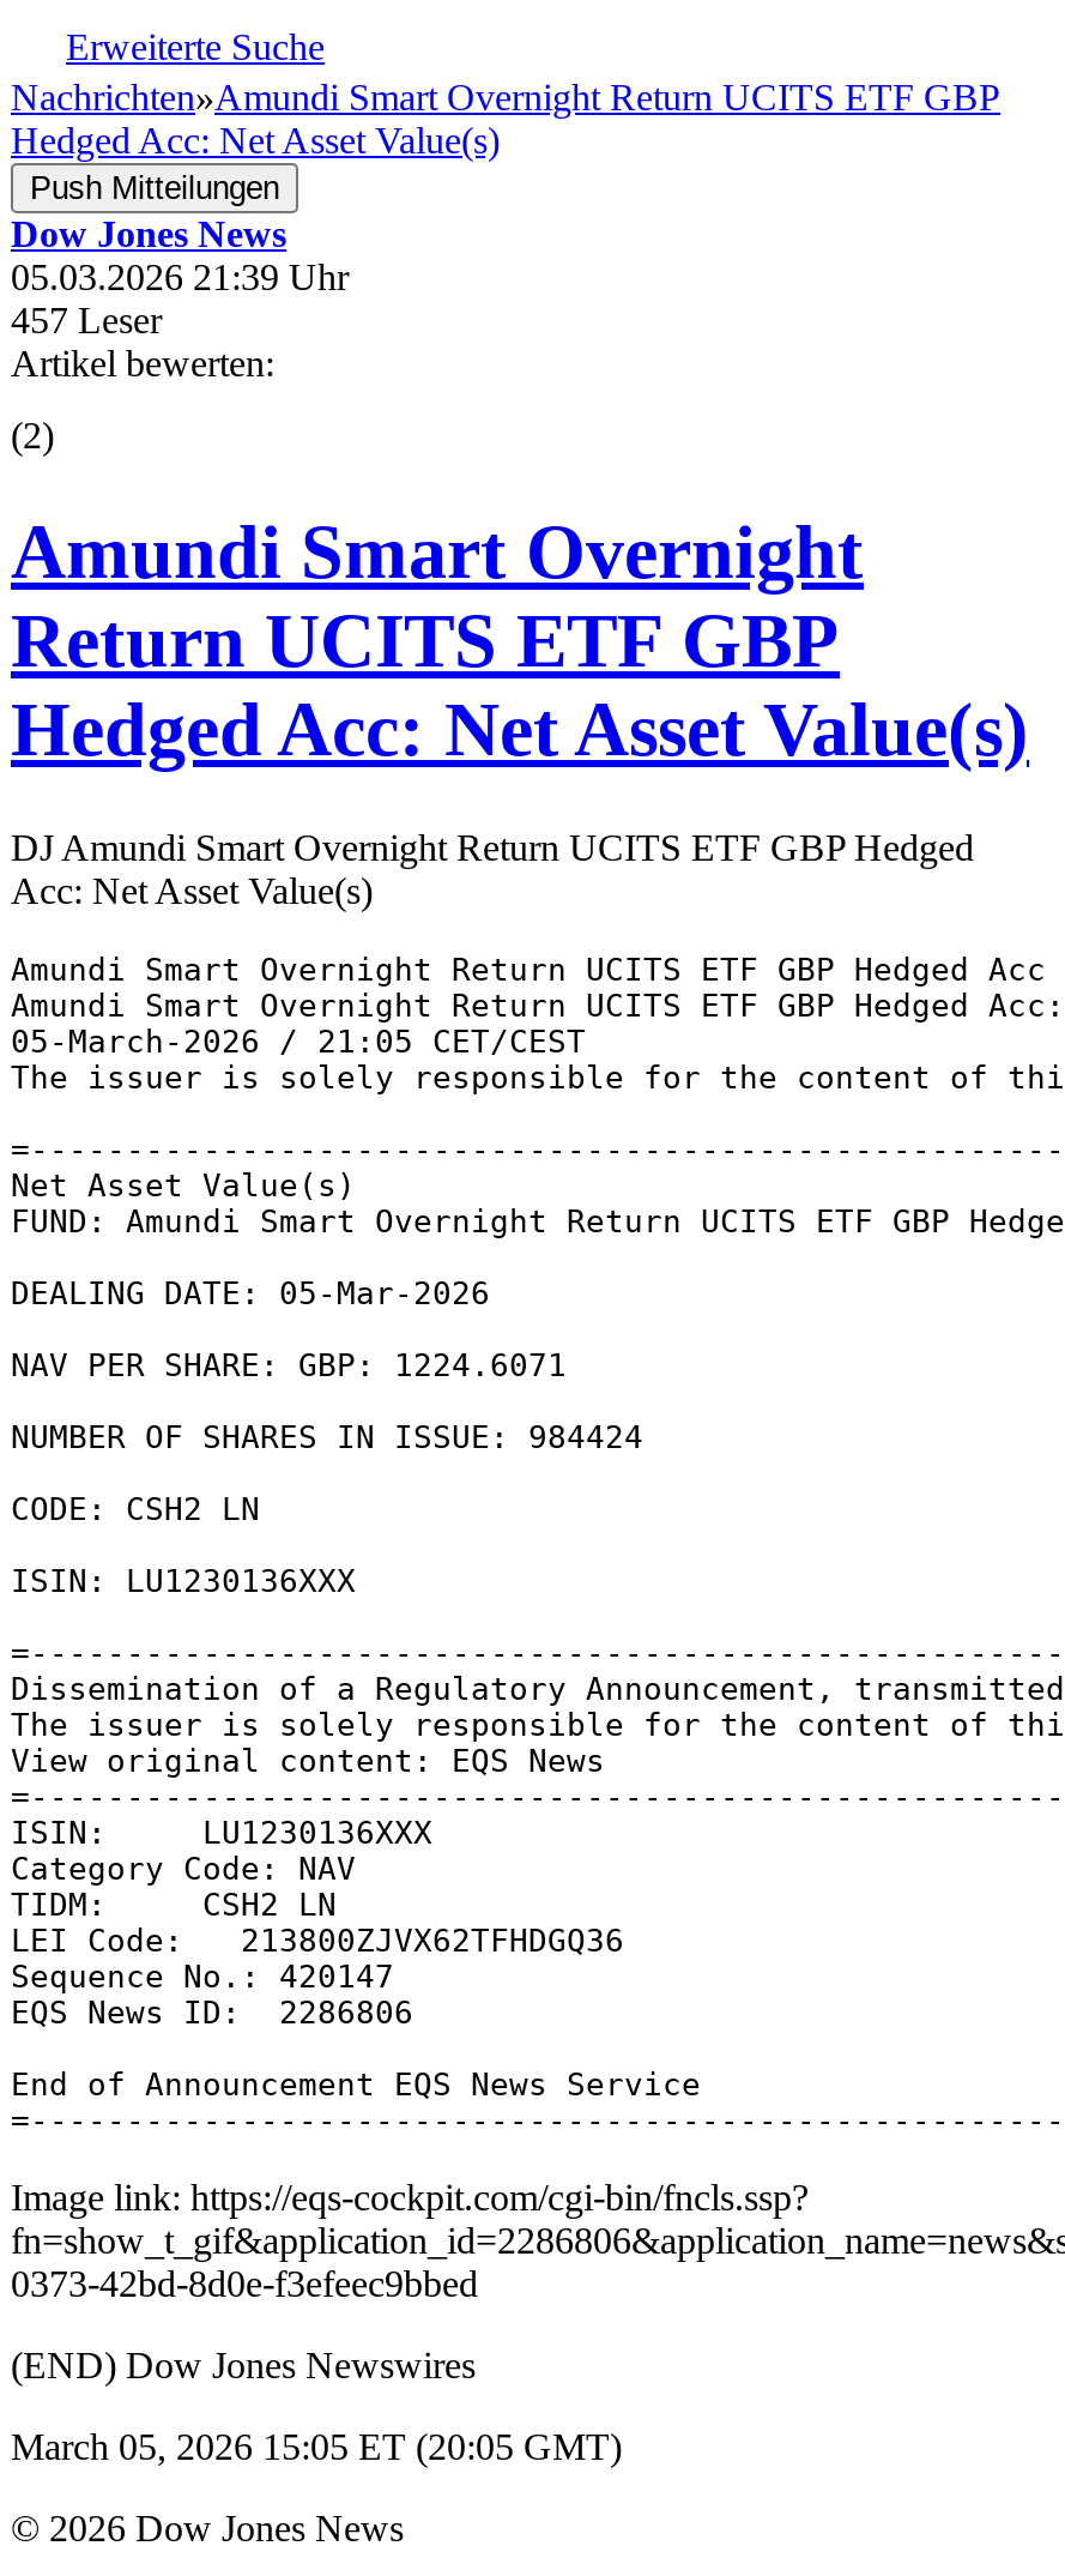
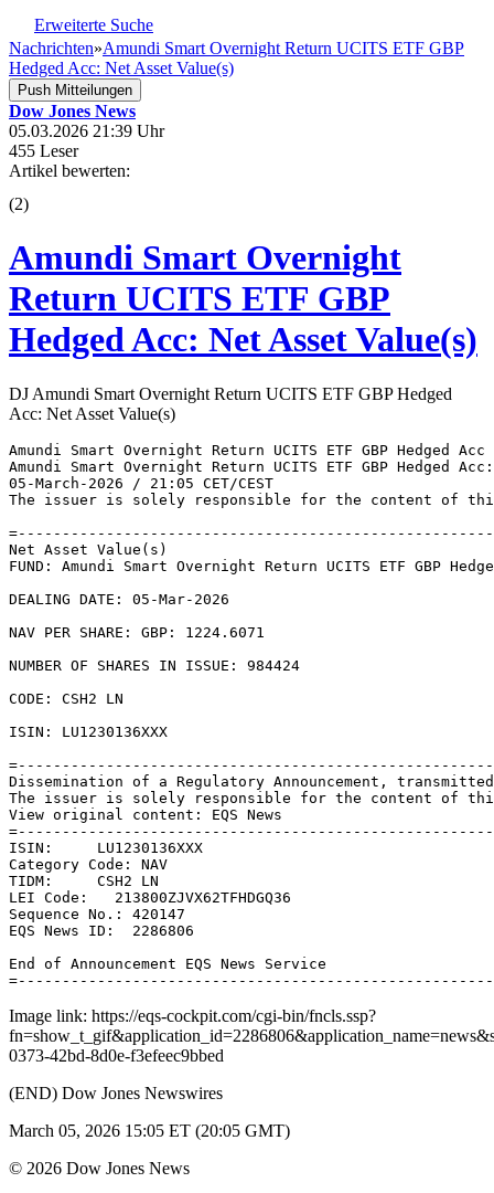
- 457 Leser
+ 455 Leser
